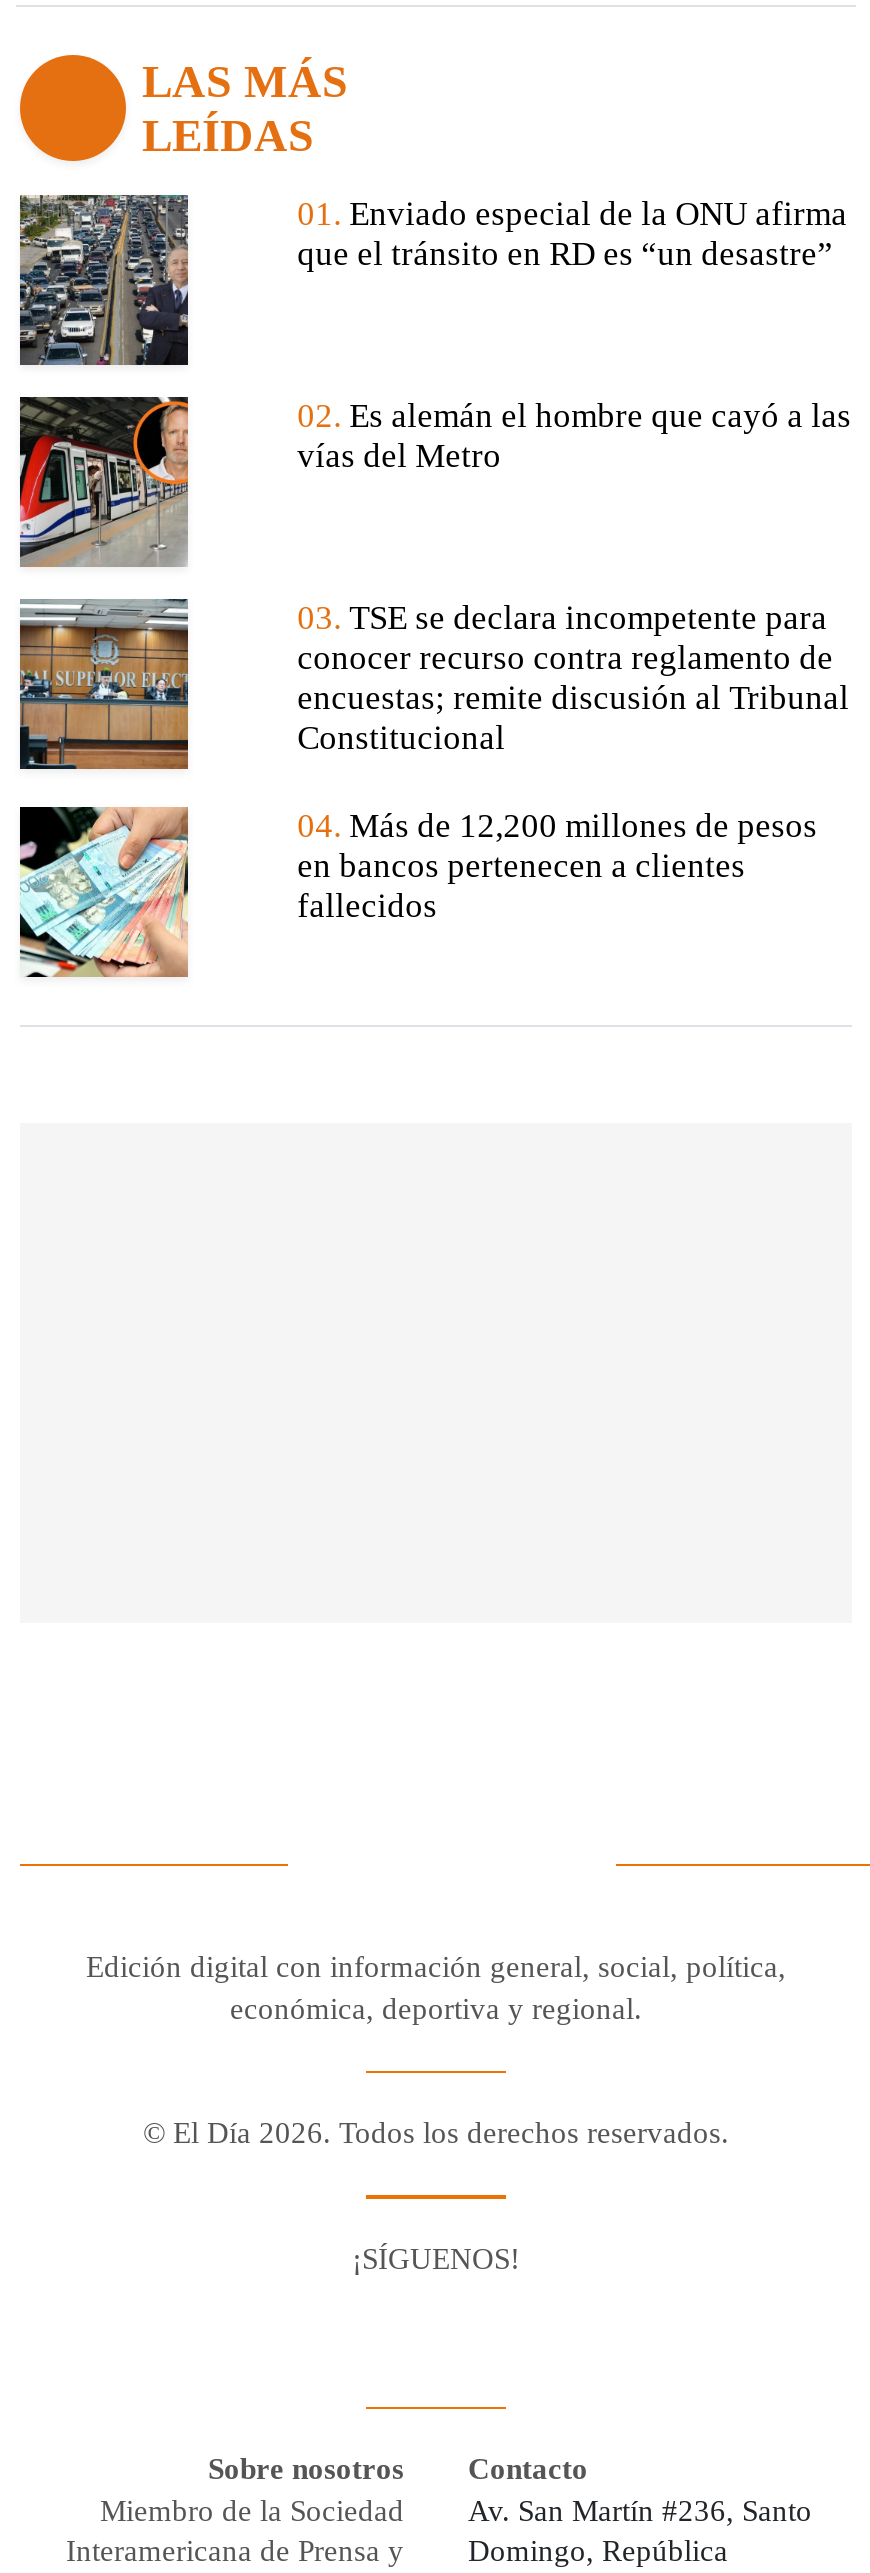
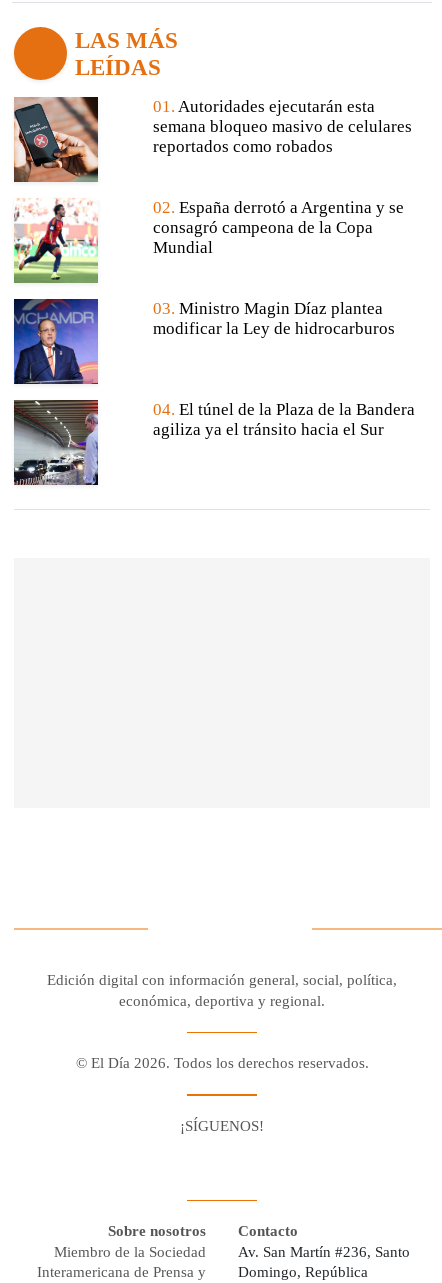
- [image]
+ [image]

- 01. Enviado especial de la ONU afirma
- que el tránsito en RD es “un desastre”
+ 01. Autoridades ejecutarán esta
+ semana bloqueo masivo de celulares
+ reportados como robados

- [image]
+ [image]

- 02. Es alemán el hombre que cayó a las
- vías del Metro
+ 02. España derrotó a Argentina y se
+ consagró campeona de la Copa
+ Mundial

- [image]
+ [image]

- 03. TSE se declara incompetente para
- conocer recurso contra reglamento de
- encuestas; remite discusión al Tribunal
- Constitucional
+ 03. Ministro Magin Díaz plantea
+ modificar la Ley de hidrocarburos

- [image]
+ [image]

- 04. Más de 12,200 millones de pesos
- en bancos pertenecen a clientes
- fallecidos
+ 04. El túnel de la Plaza de la Bandera
+ agiliza ya el tránsito hacia el Sur
